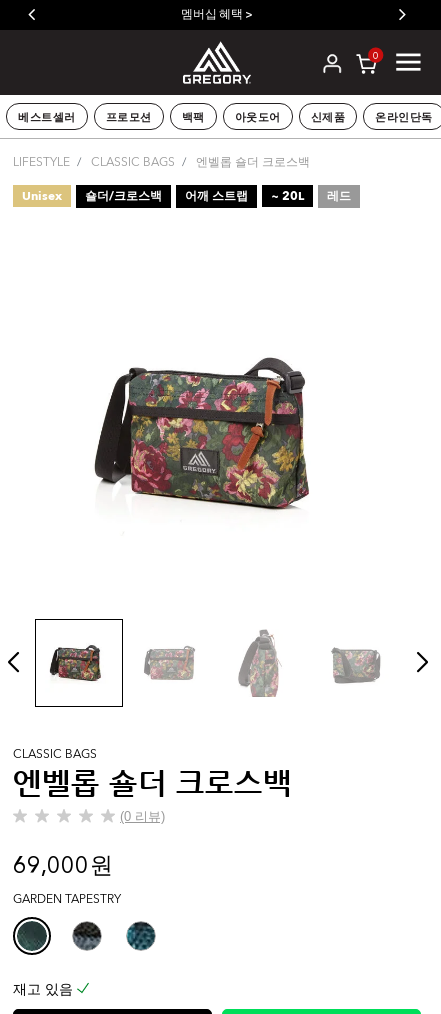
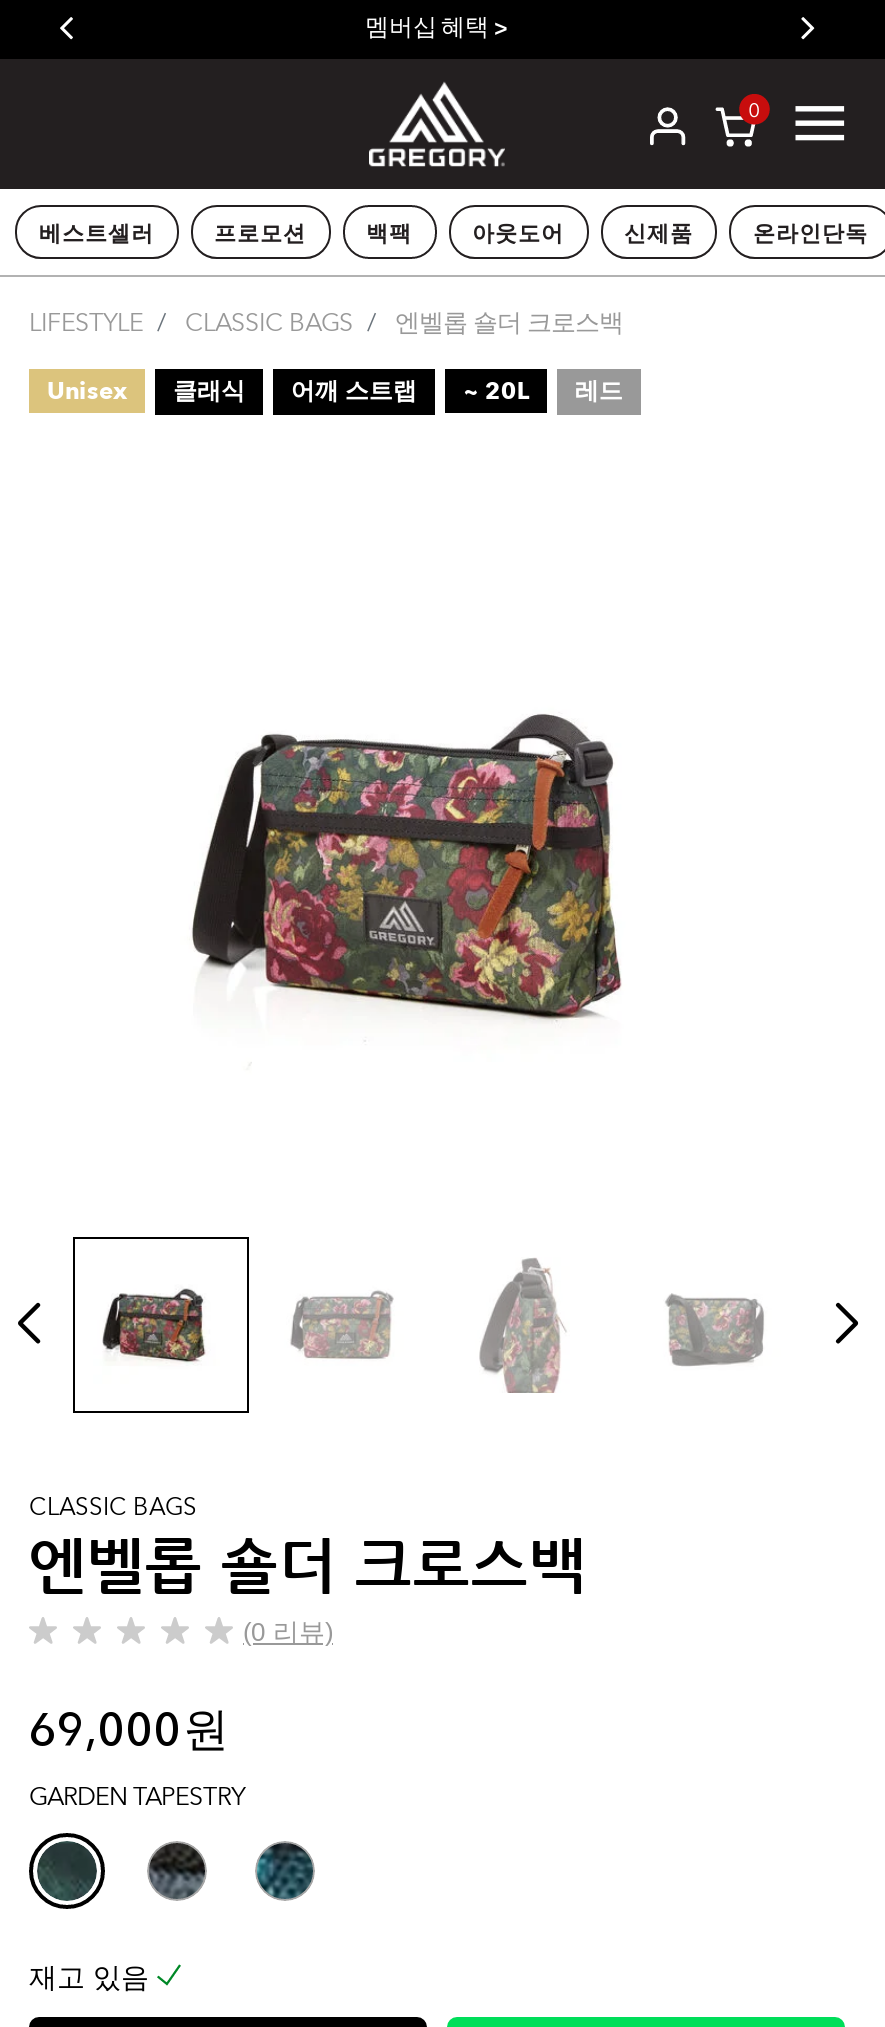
- 숄더/크로스백
+ 클래식
